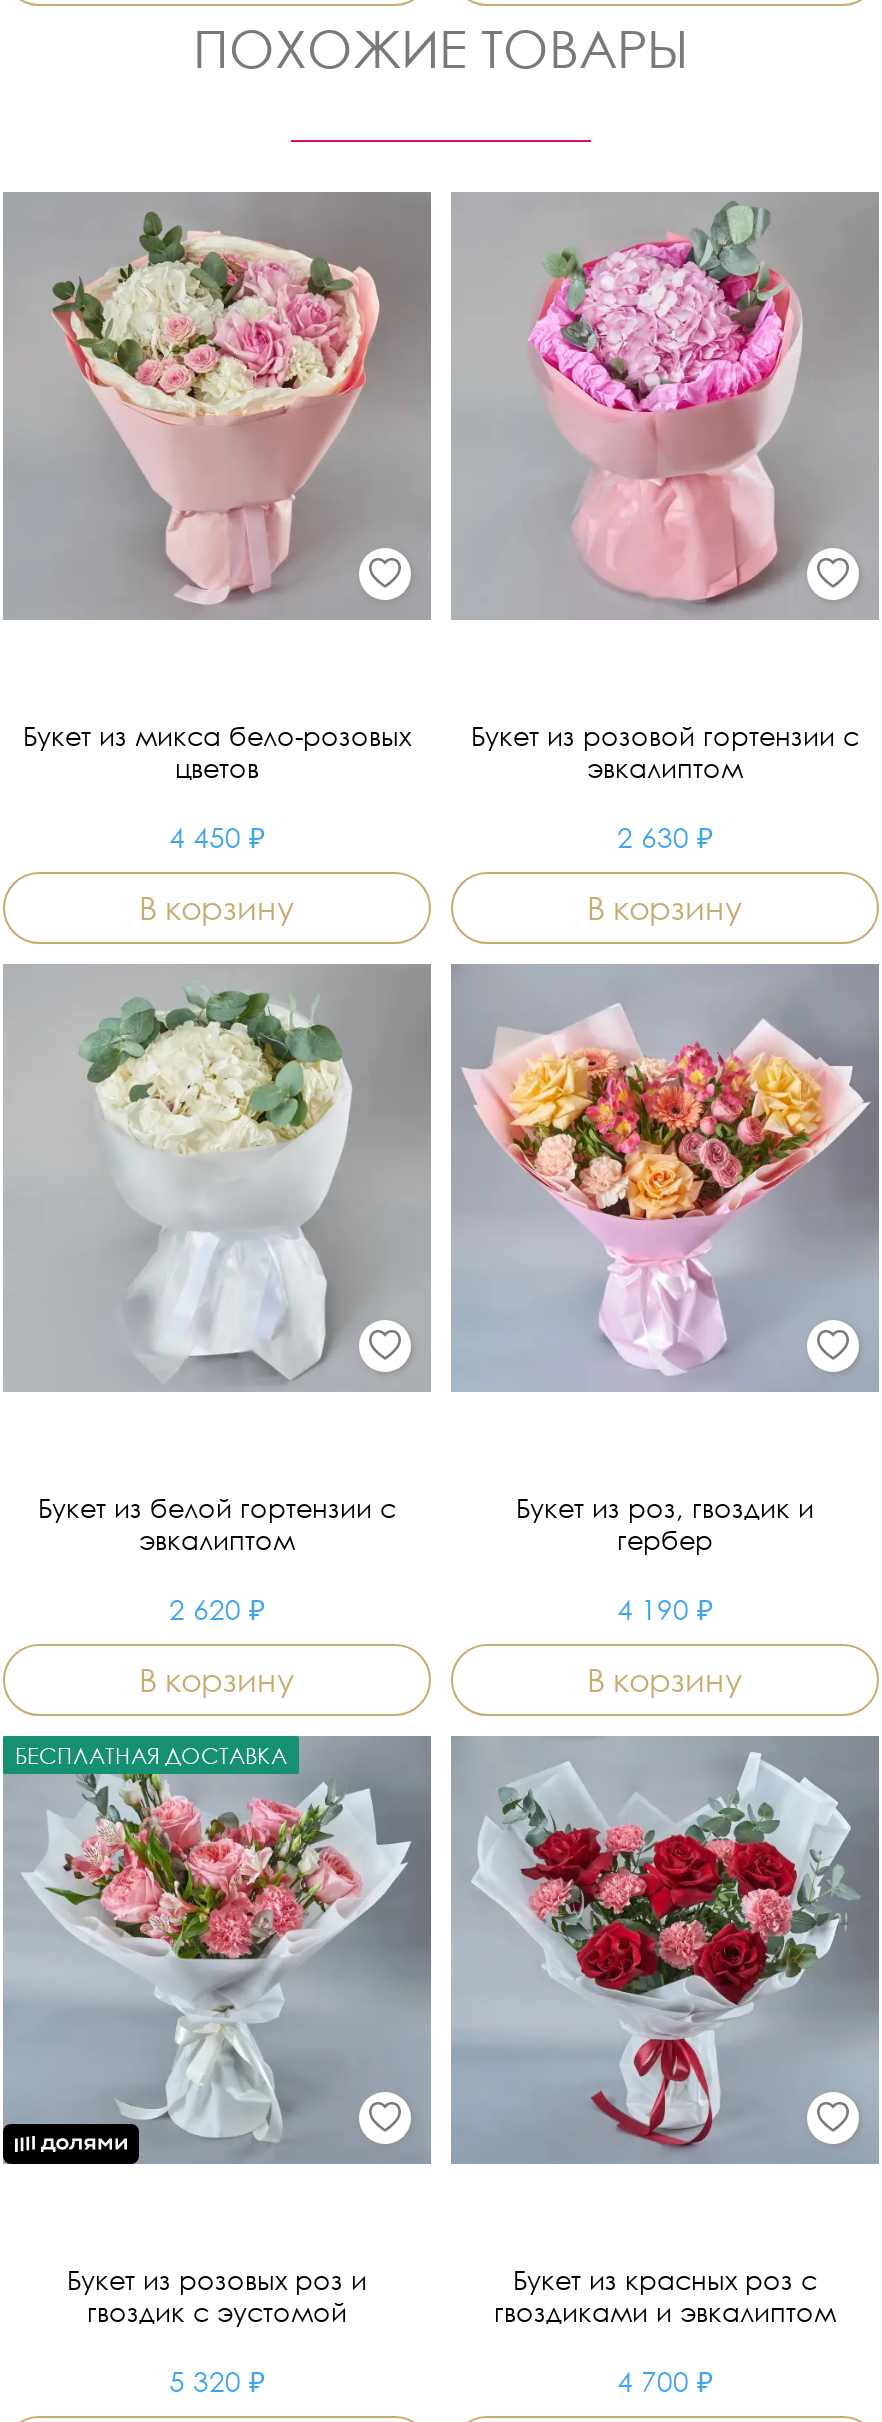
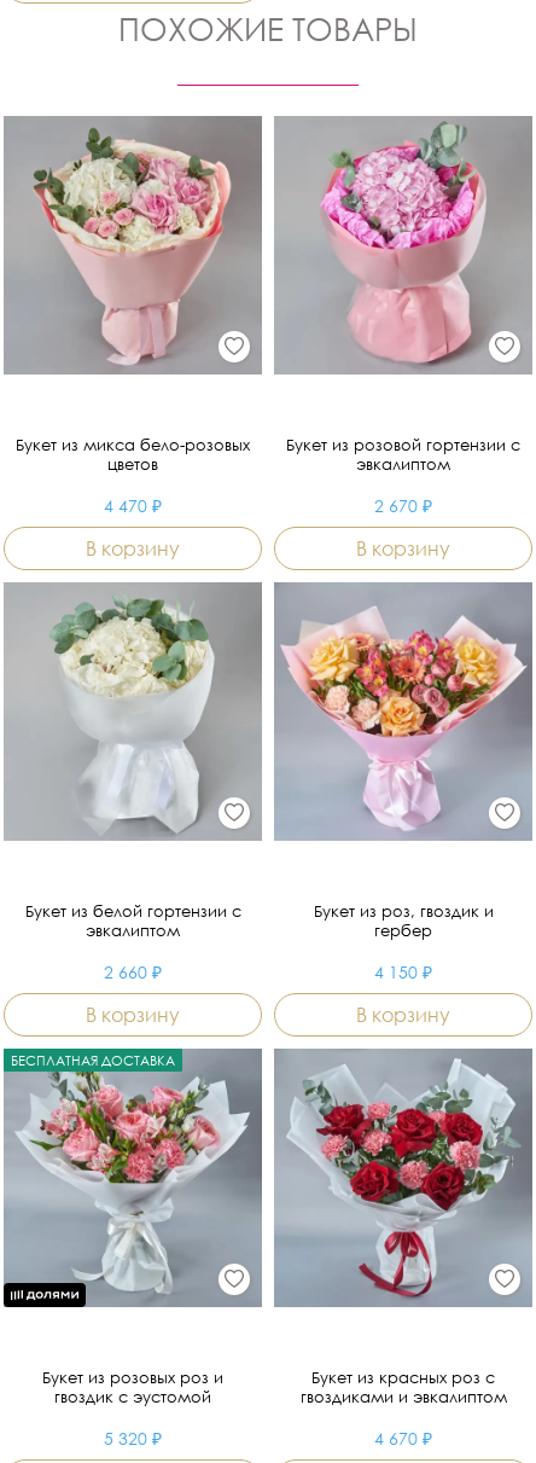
- 4 450 ₽
+ 4 470 ₽

- 2 630 ₽
+ 2 670 ₽

- 2 620 ₽
+ 2 660 ₽

- 4 190 ₽
+ 4 150 ₽

- 4 700 ₽
+ 4 670 ₽
